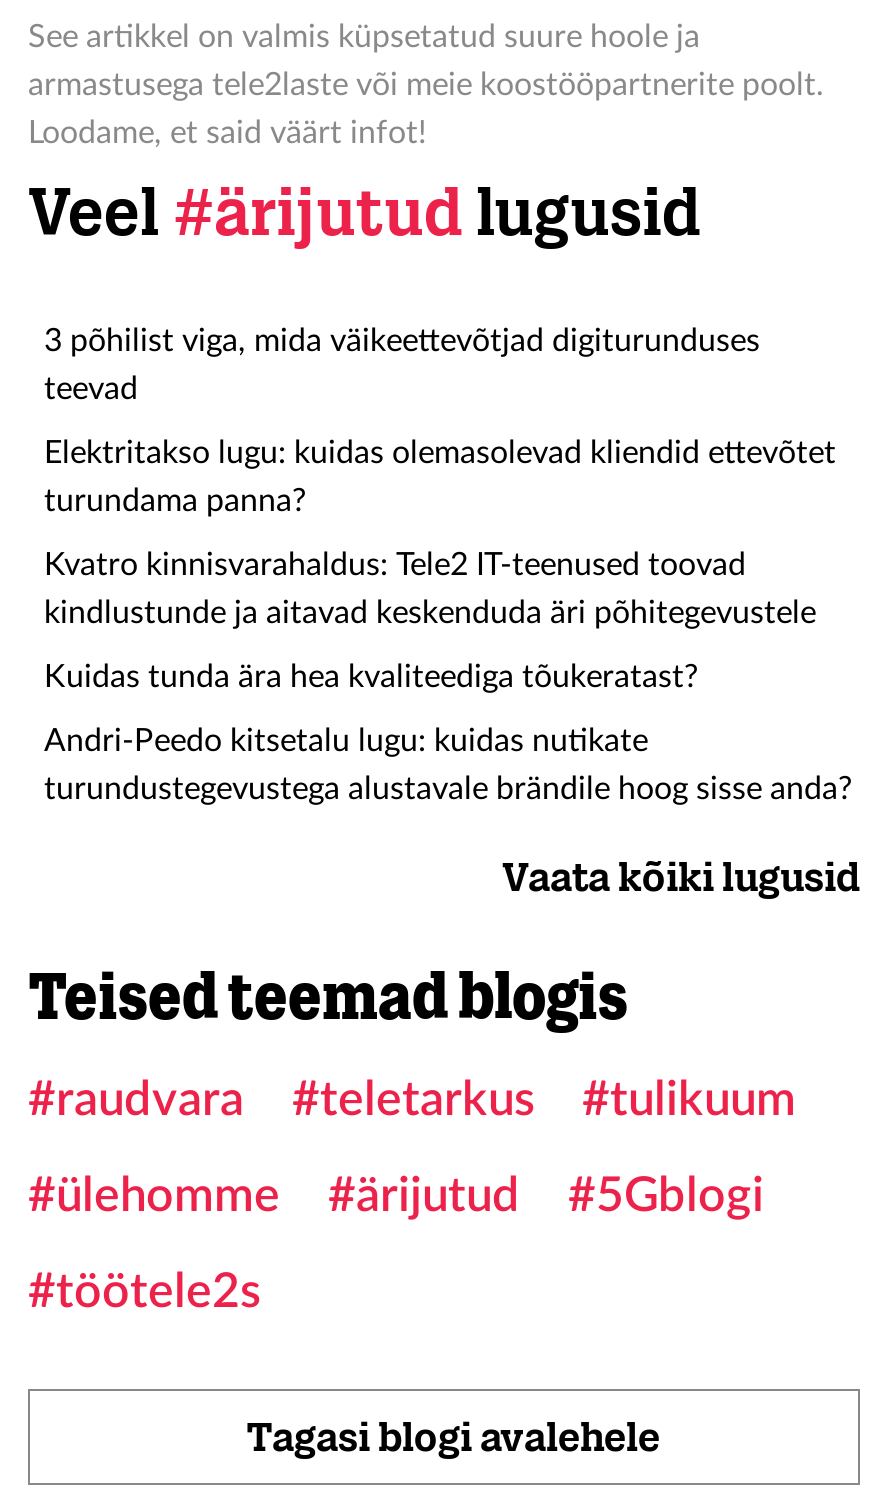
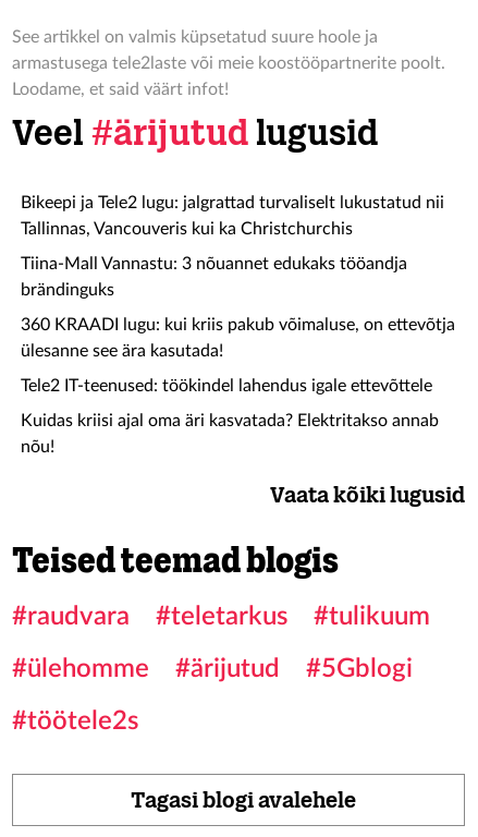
- 3 põhilist viga, mida väikeettevõtjad digiturunduses
+ Bikeepi ja Tele2 lugu: jalgrattad turvaliselt lukustatud nii

- teevad
+ Tallinnas, Vancouveris kui ka Christchurchis

- Elektritakso lugu: kuidas olemasolevad kliendid ettevõtet
+ Tiina-Mall Vannastu: 3 nõuannet edukaks tööandja

- turundama panna?
+ brändinguks

- Kvatro kinnisvarahaldus: Tele2 IT-teenused toovad
+ 360 KRAADI lugu: kui kriis pakub võimaluse, on ettevõtja

- kindlustunde ja aitavad keskenduda äri põhitegevustele
+ ülesanne see ära kasutada!

- Kuidas tunda ära hea kvaliteediga tõukeratast?
+ Tele2 IT-teenused: töökindel lahendus igale ettevõttele

- Andri-Peedo kitsetalu lugu: kuidas nutikate
+ Kuidas kriisi ajal oma äri kasvatada? Elektritakso annab

- turundustegevustega alustavale brändile hoog sisse anda?
+ nõu!
